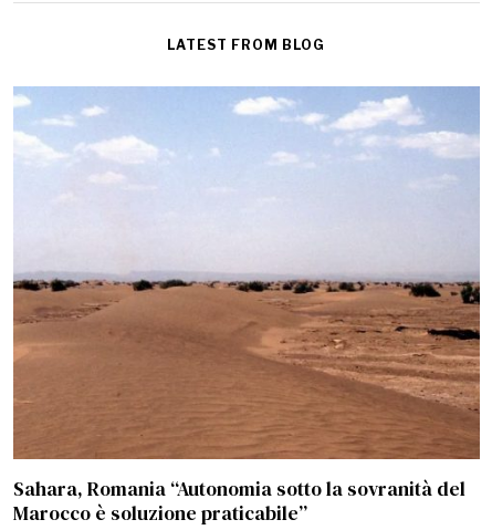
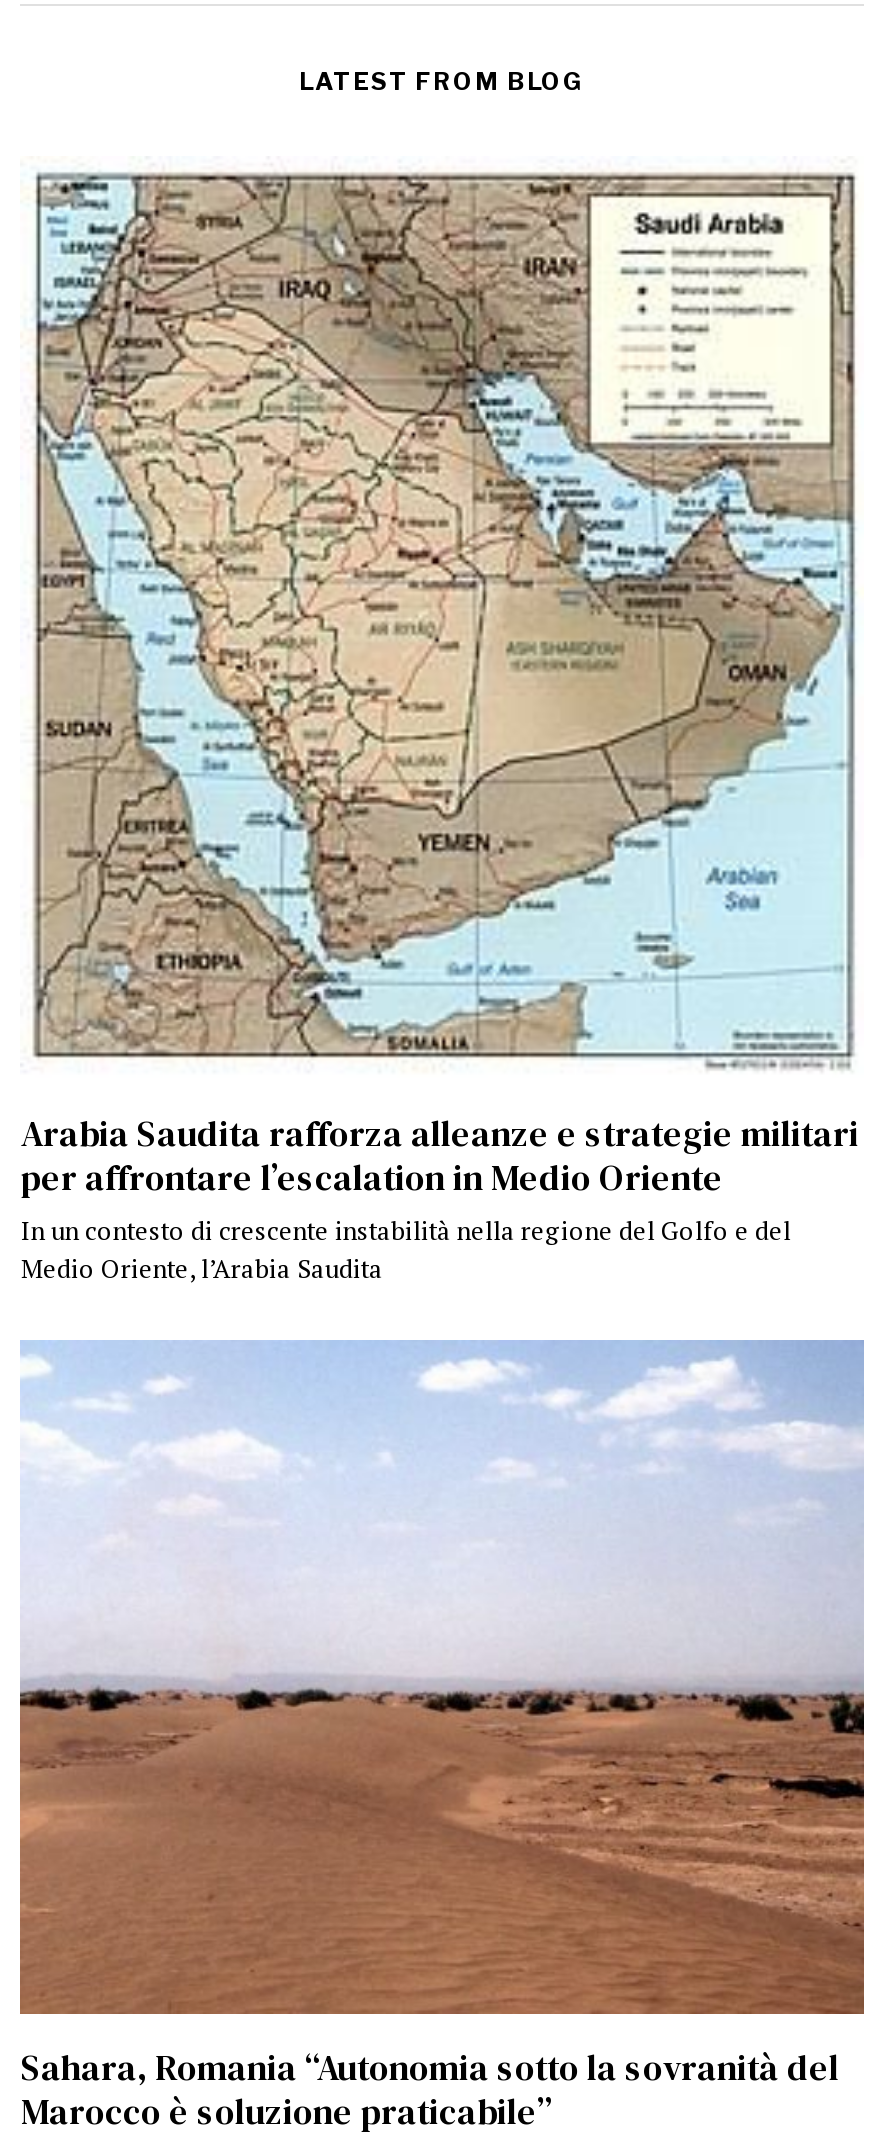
+ [image]
+ Arabia Saudita rafforza alleanze e strategie militari
+ per affrontare l’escalation in Medio Oriente
+ In un contesto di crescente instabilità nella regione del Golfo e del
+ Medio Oriente, l’Arabia Saudita
